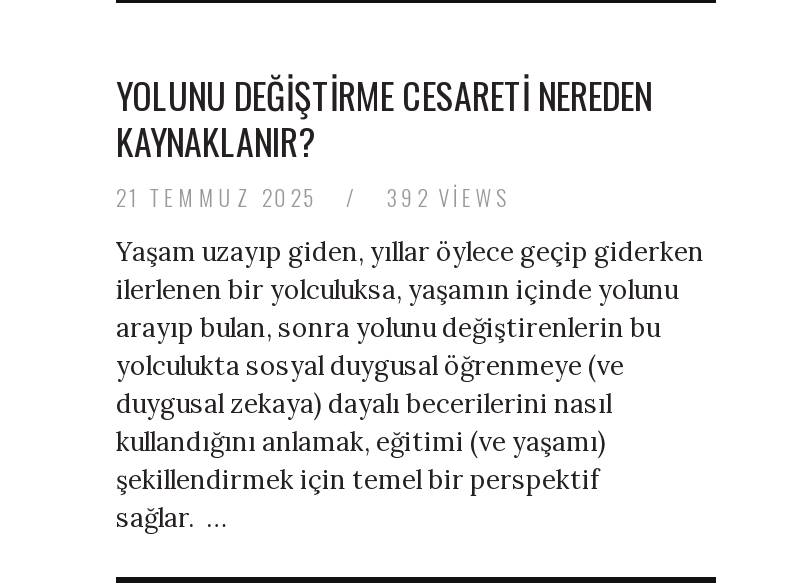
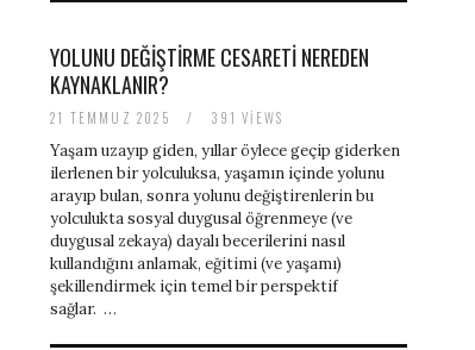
- 392 VIEWS
+ 391 VIEWS
